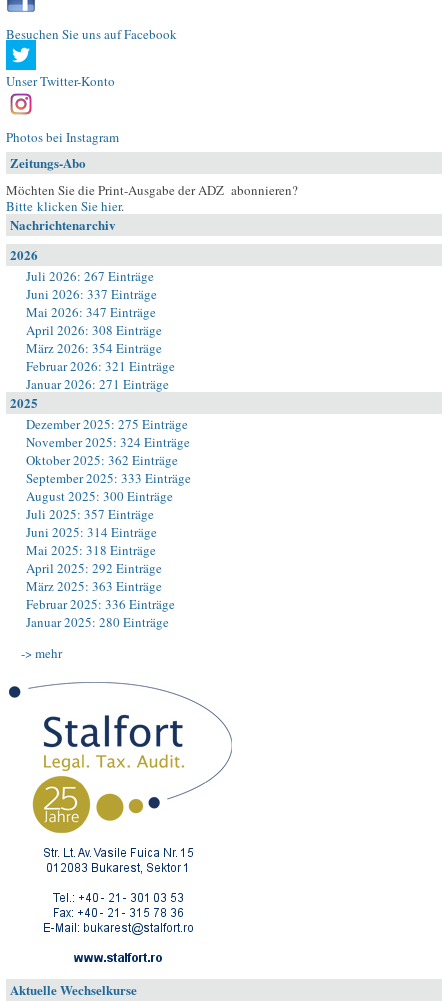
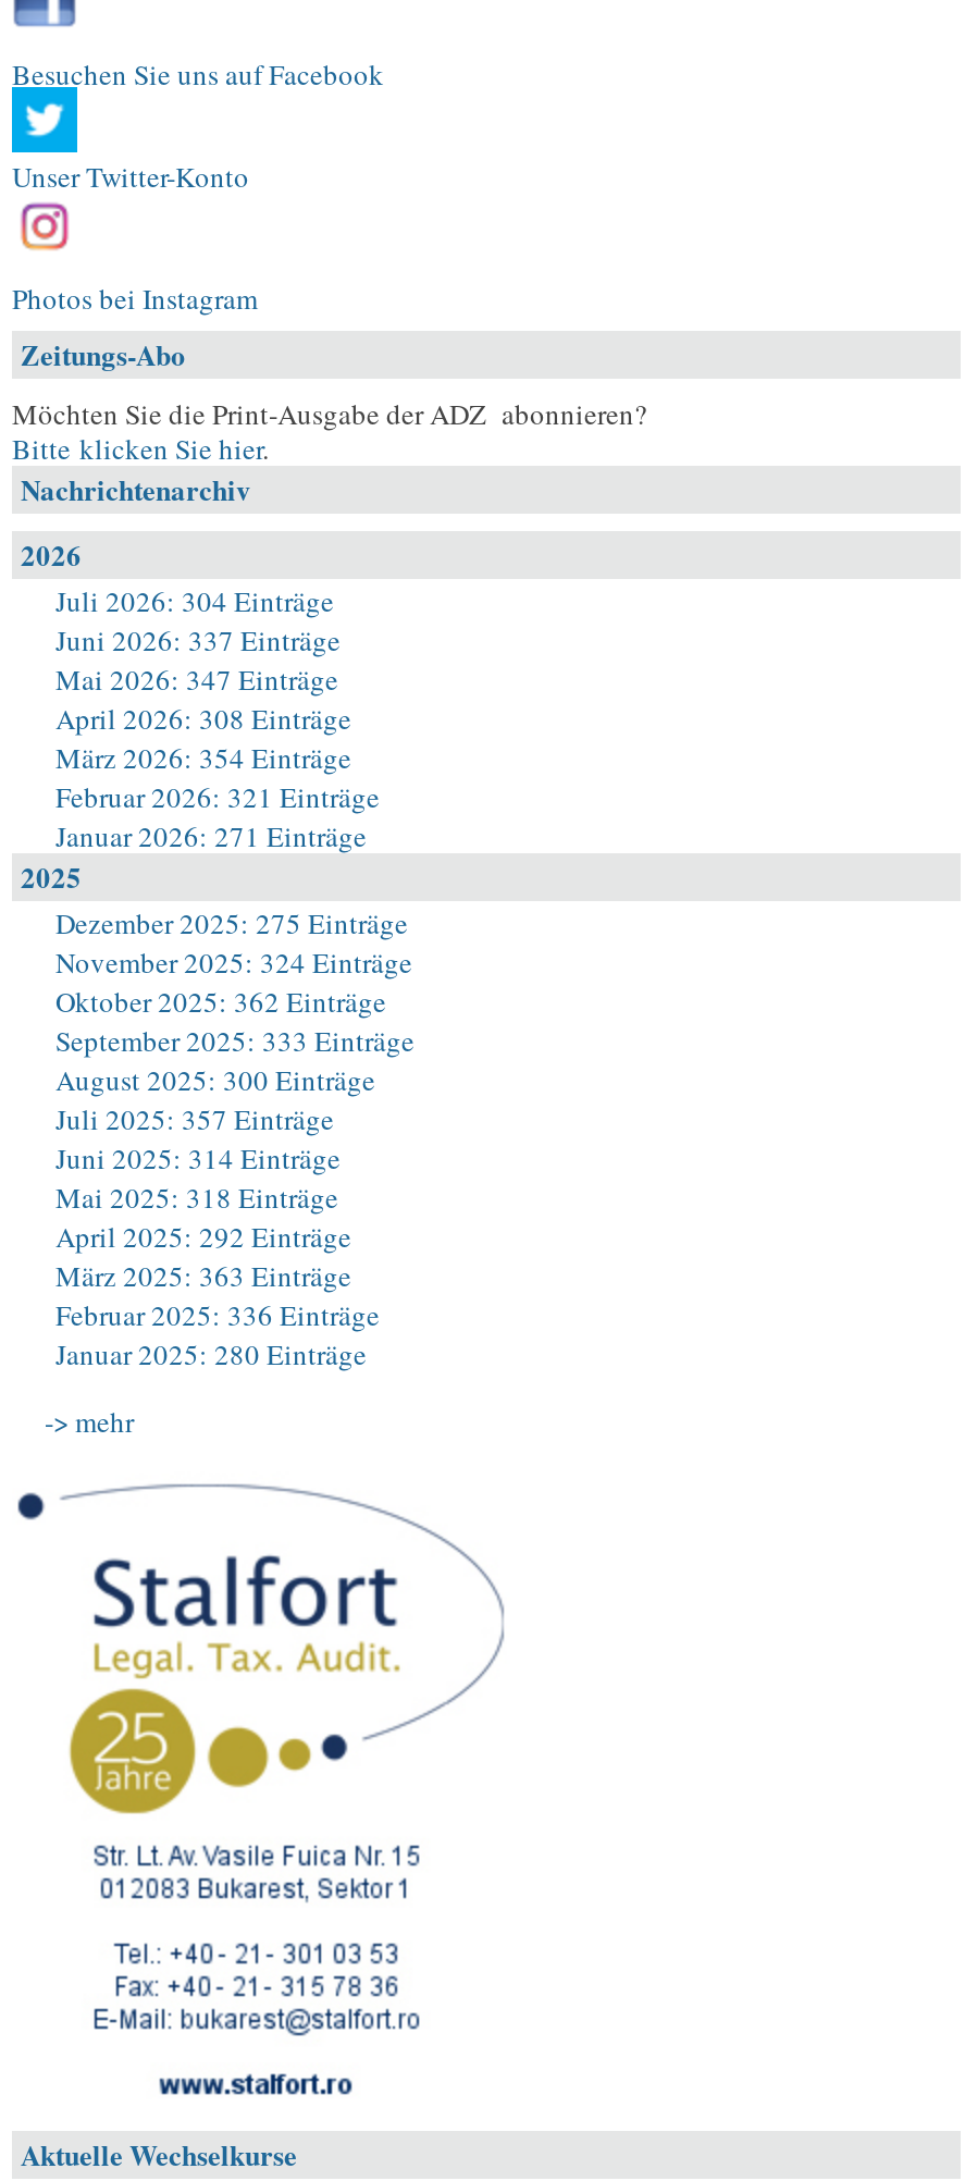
- Juli 2026: 267 Einträge
+ Juli 2026: 304 Einträge
